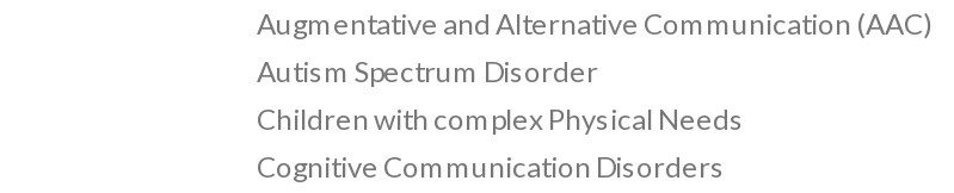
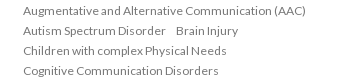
+ Brain Injury
